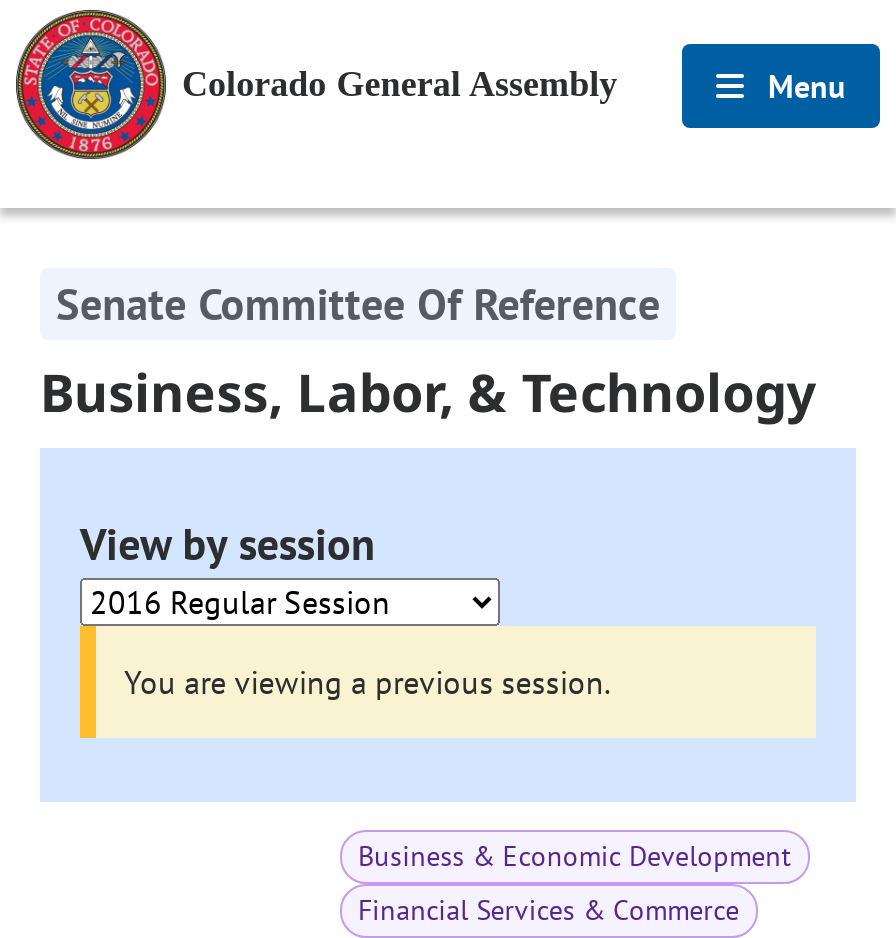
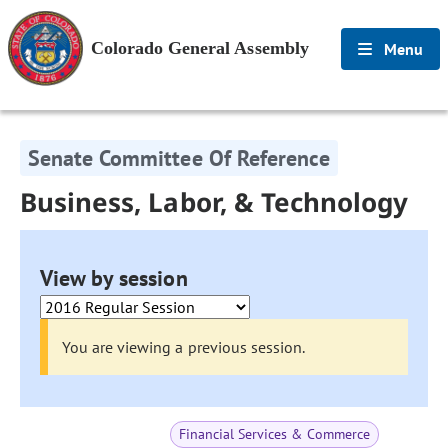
- Business & Economic Development
